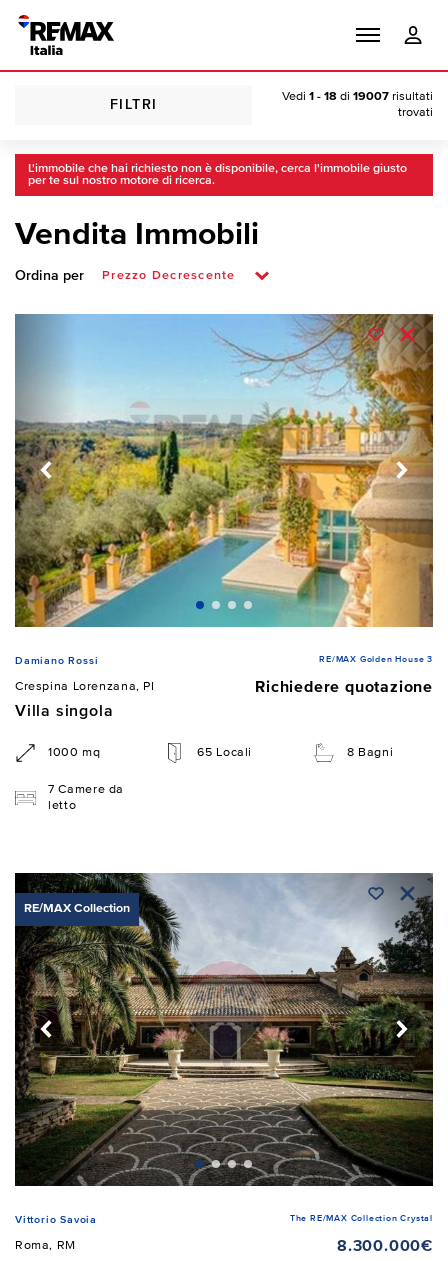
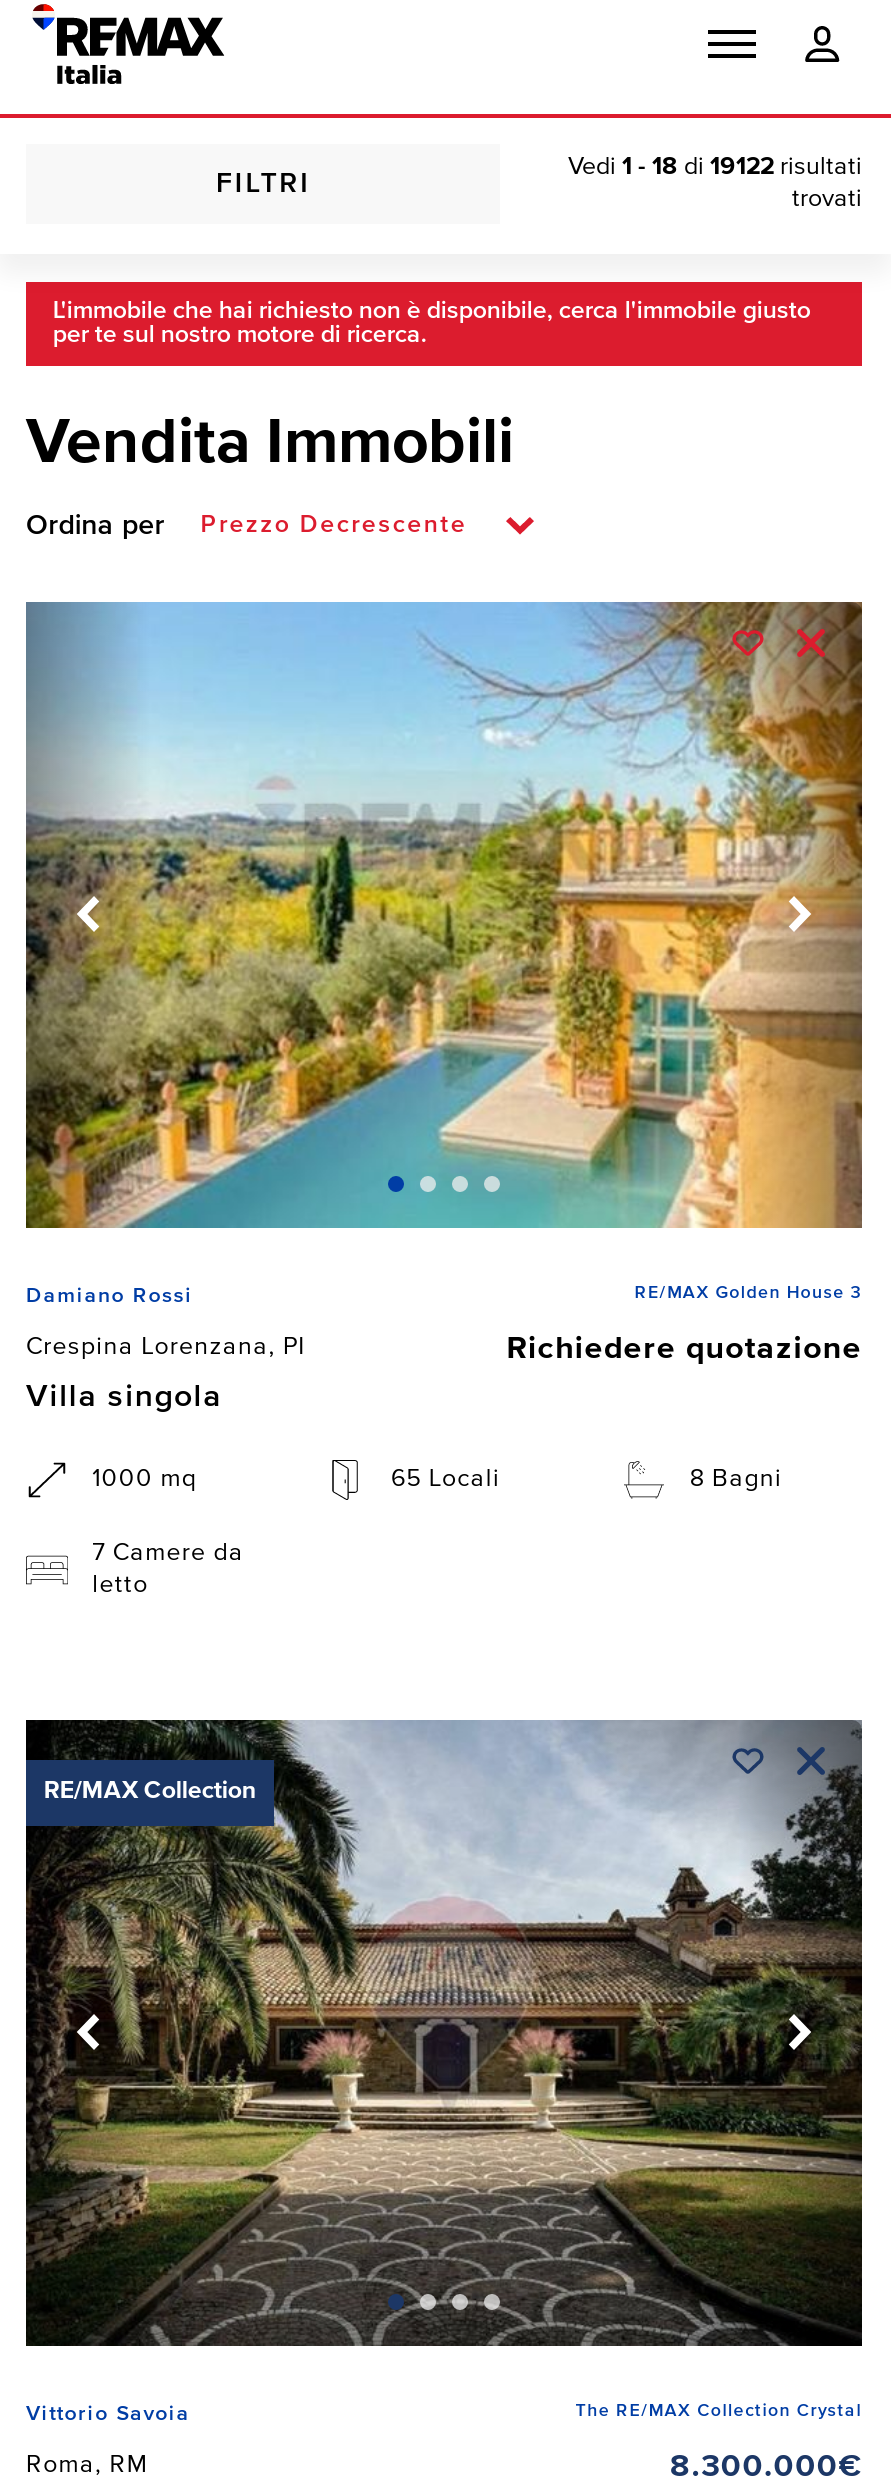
- Vedi 1 - 18 di 19007 risultati
+ Vedi 1 - 18 di 19122 risultati
